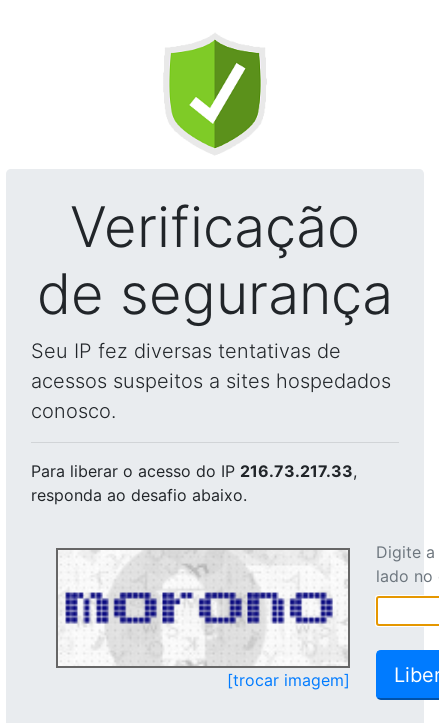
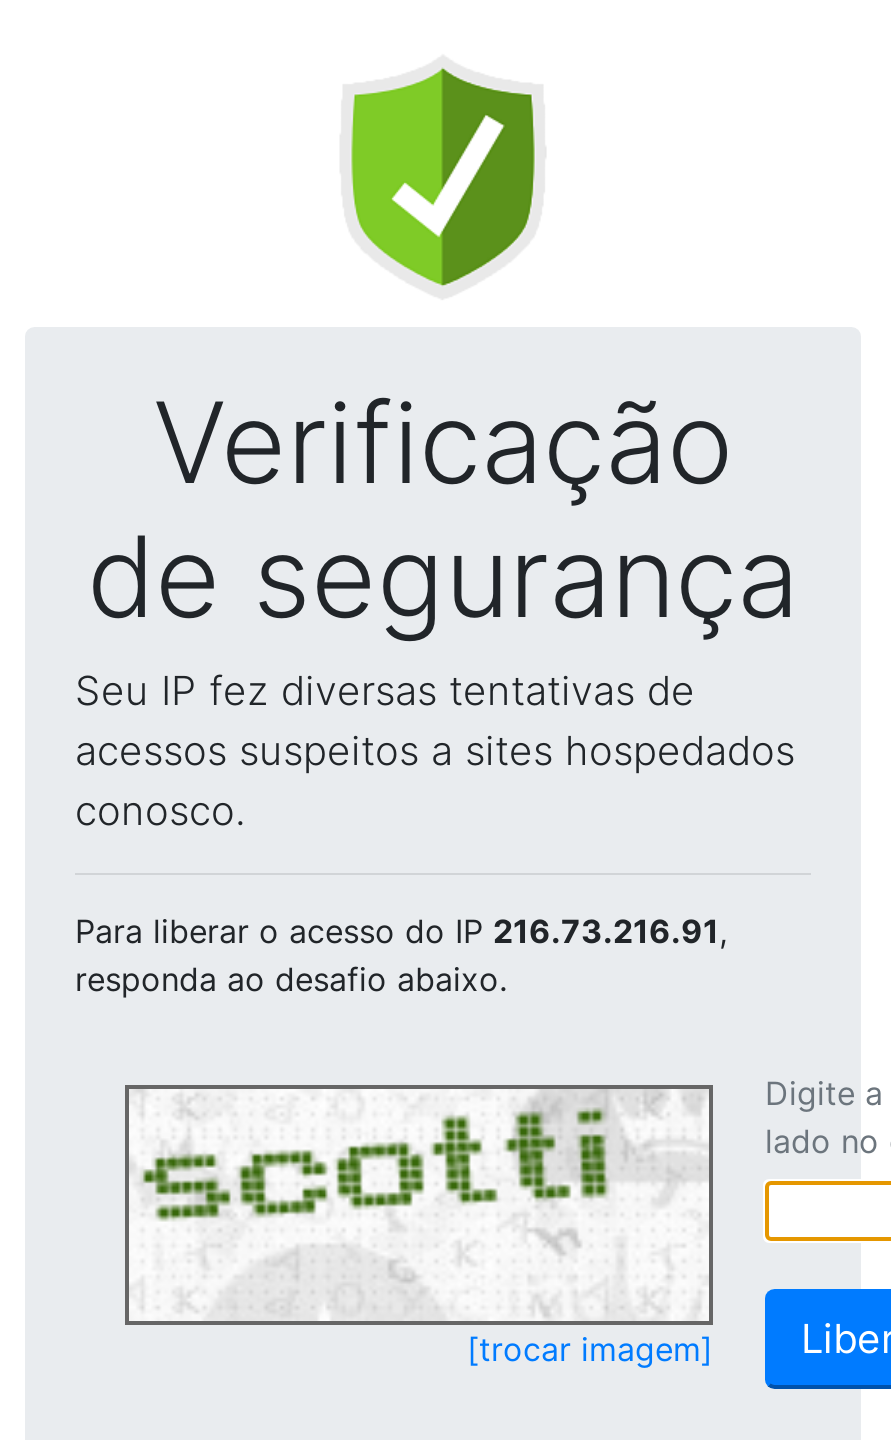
- Para liberar o acesso do IP 216.73.217.33,
+ Para liberar o acesso do IP 216.73.216.91,

- [image]
+ [image]
